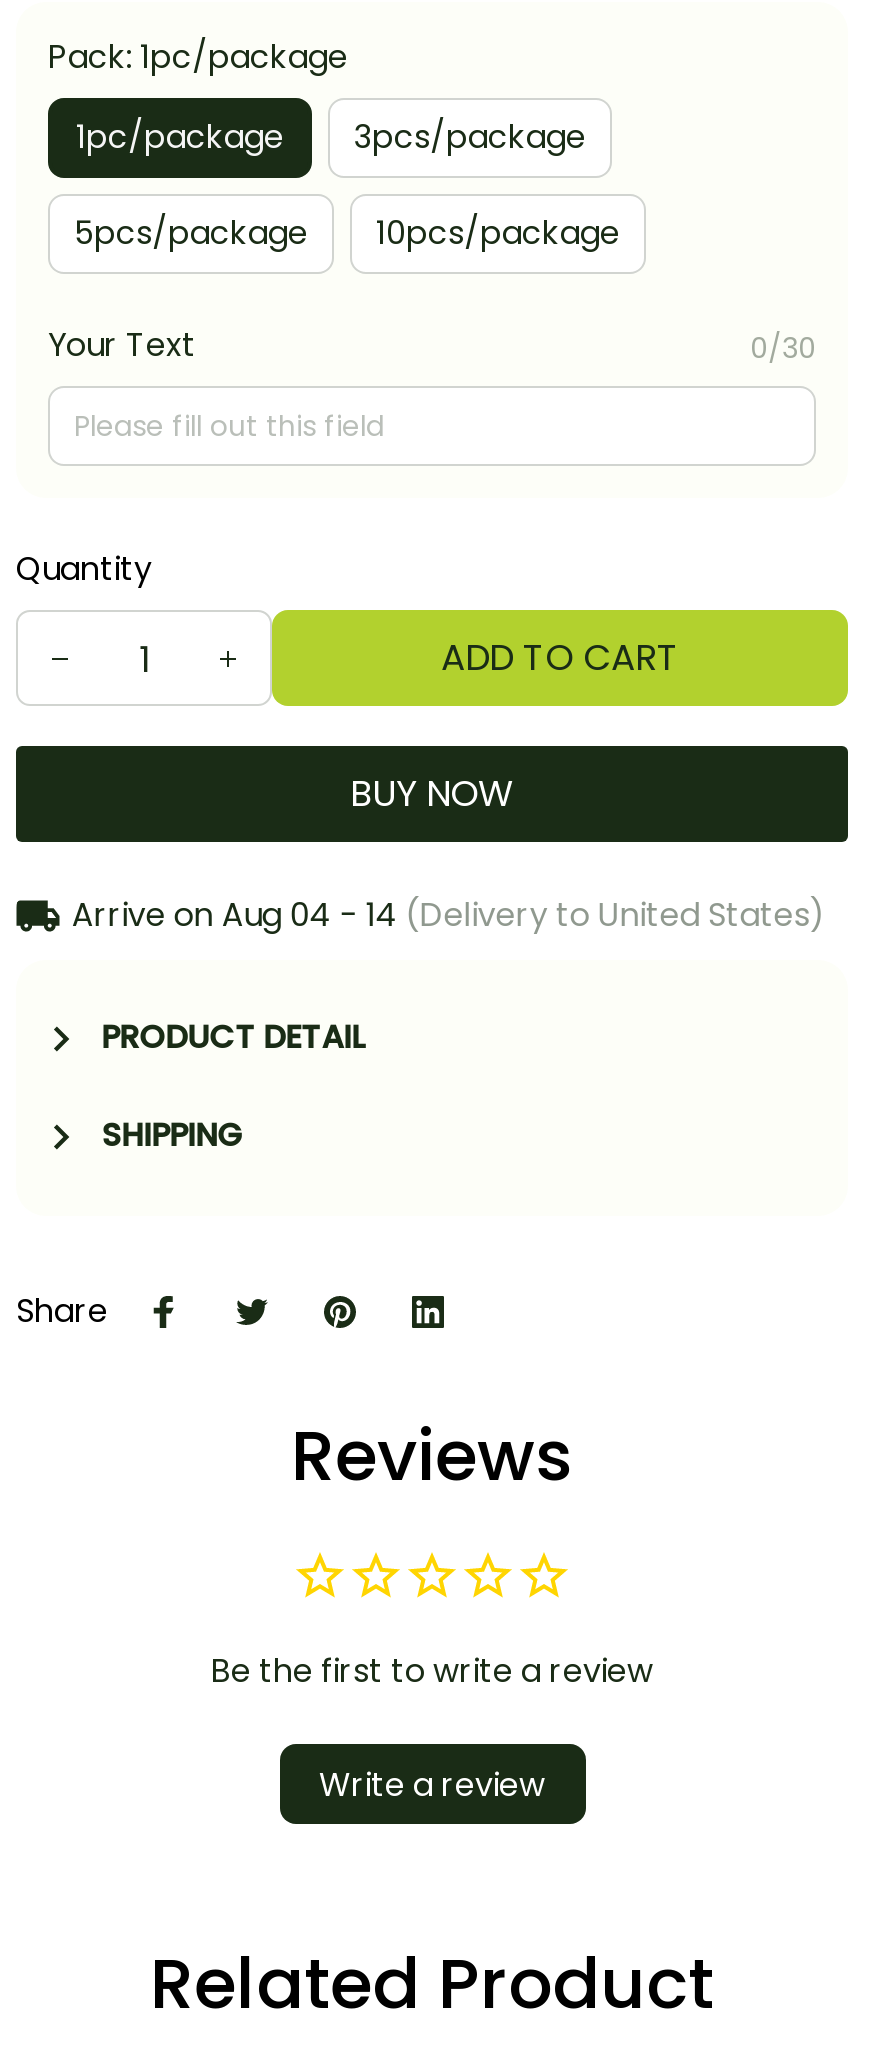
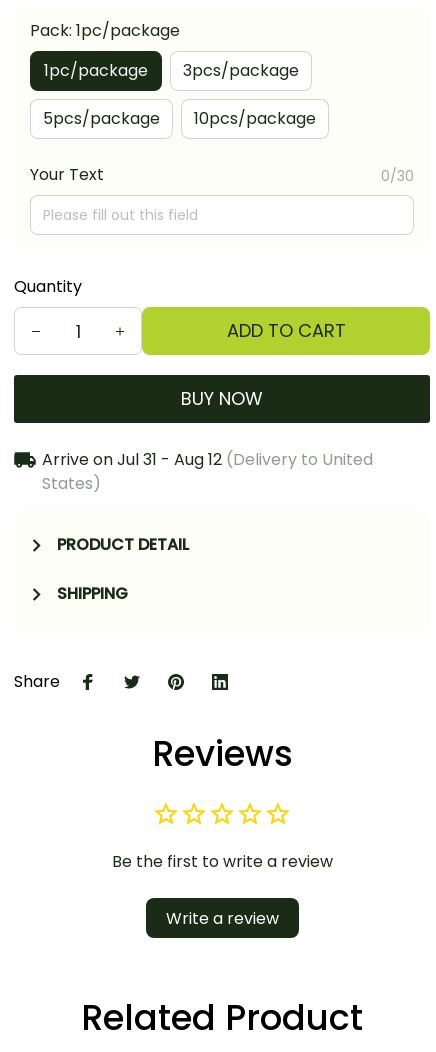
- Arrive on Aug 04 - 14 (Delivery to United States)
+ Arrive on Jul 31 - Aug 12 (Delivery to United
+ States)
